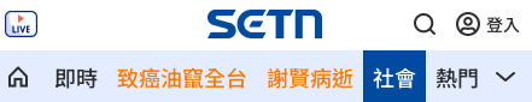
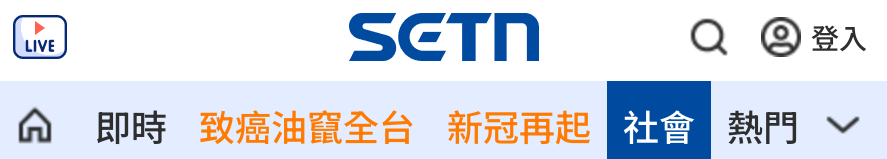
- 謝賢病逝
+ 新冠再起
